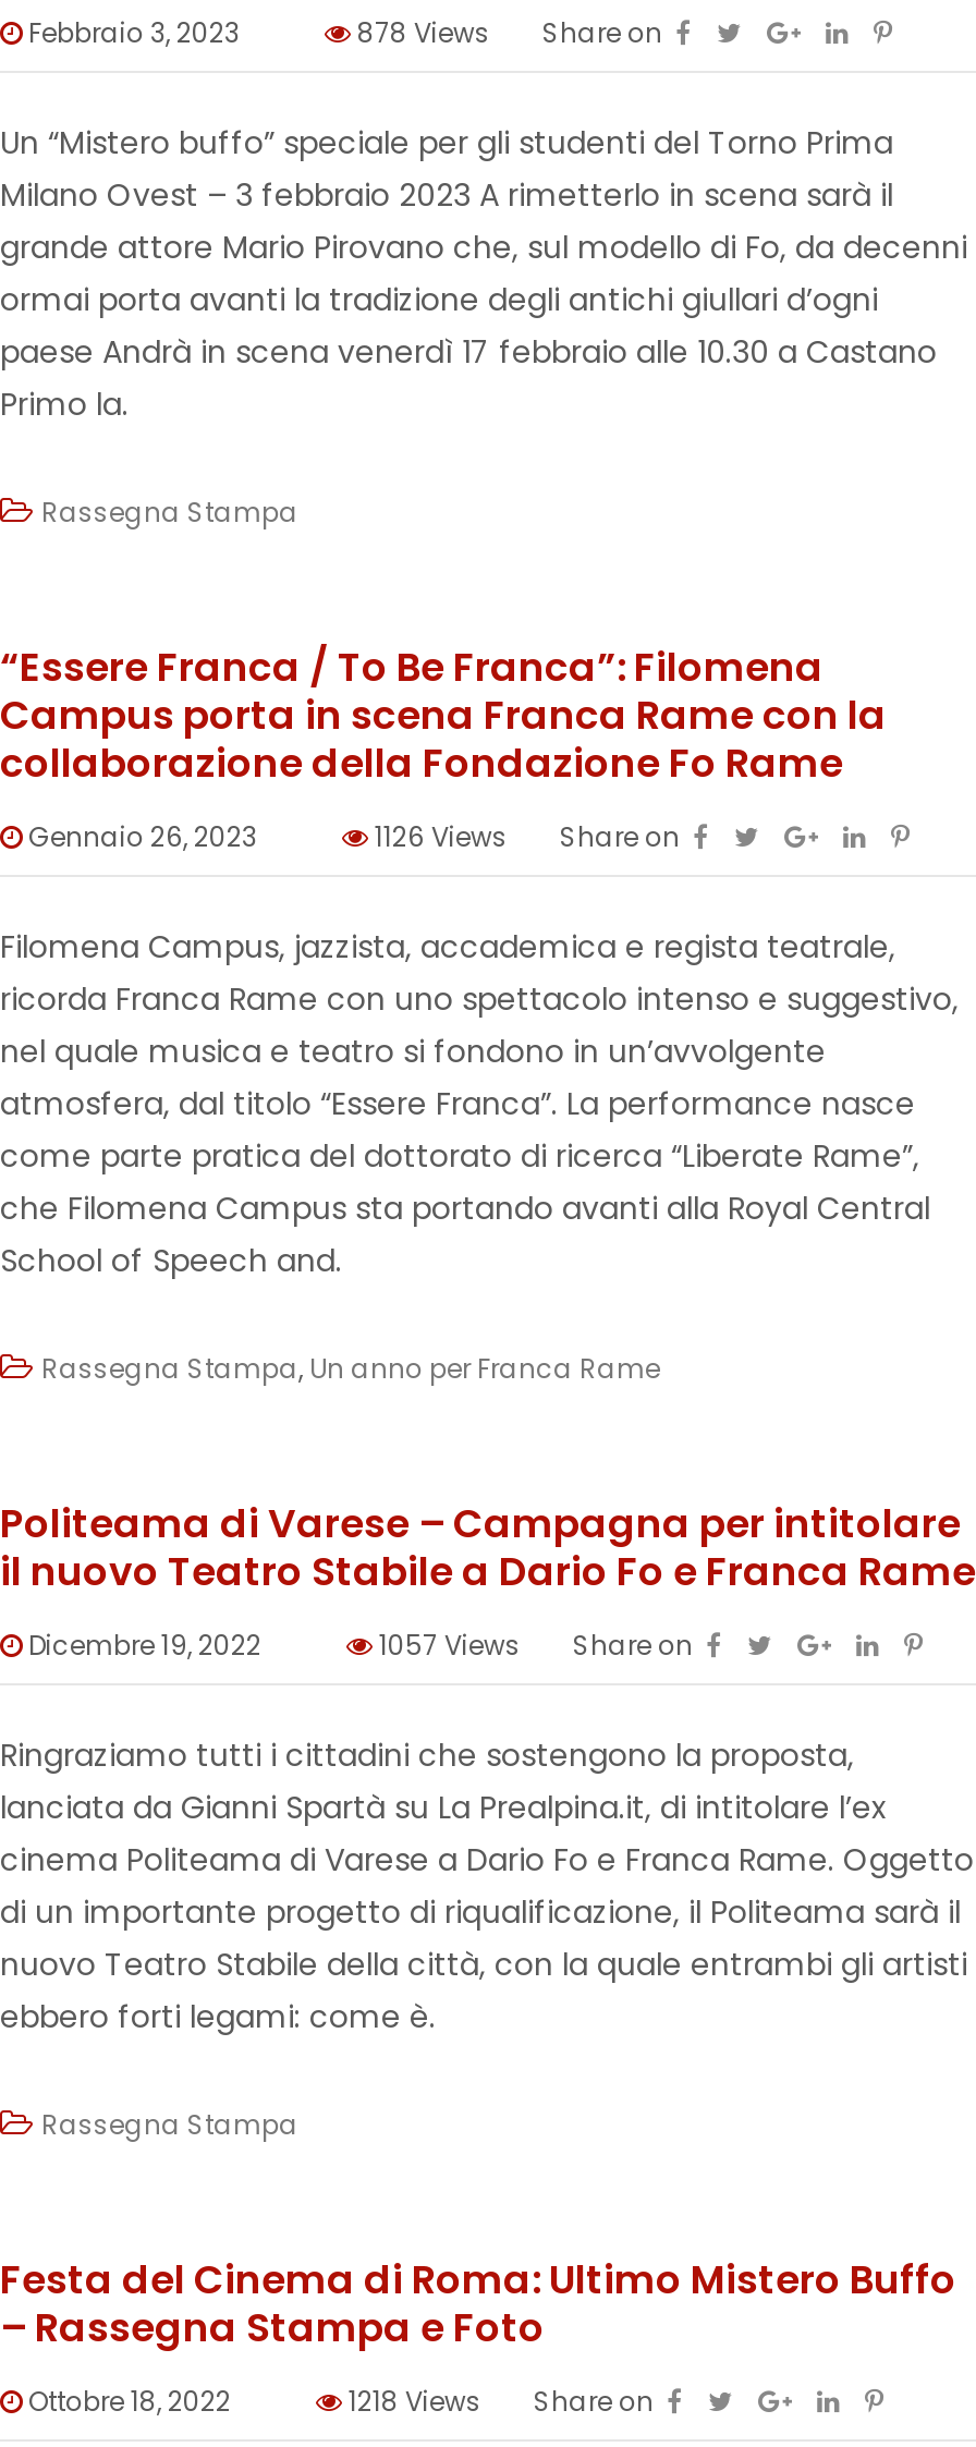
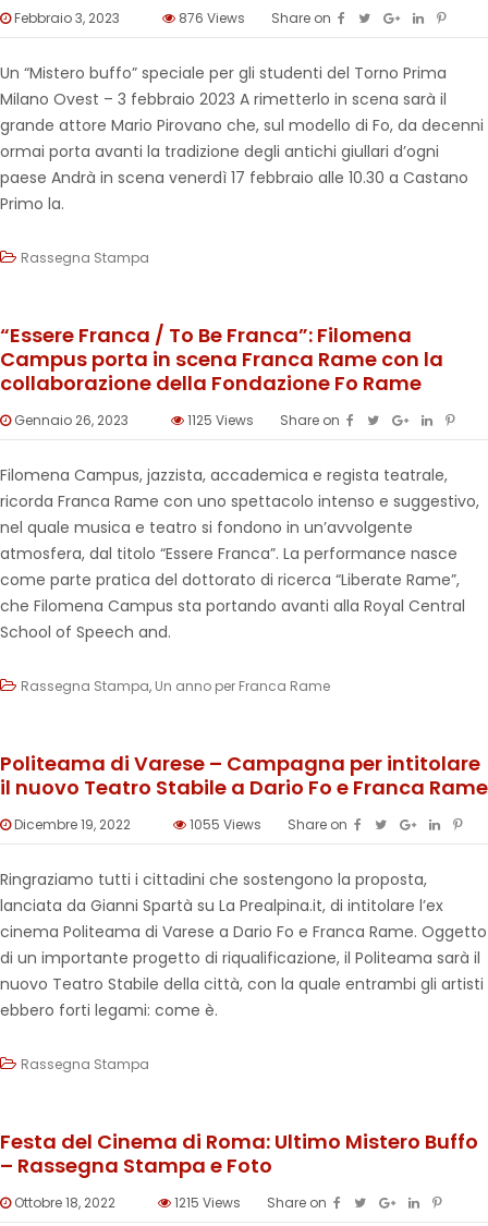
- 878 Views Share on
+ 876 Views Share on

- 1126 Views Share on
+ 1125 Views Share on

- 1057 Views Share on
+ 1055 Views Share on

- 1218 Views Share on
+ 1215 Views Share on
